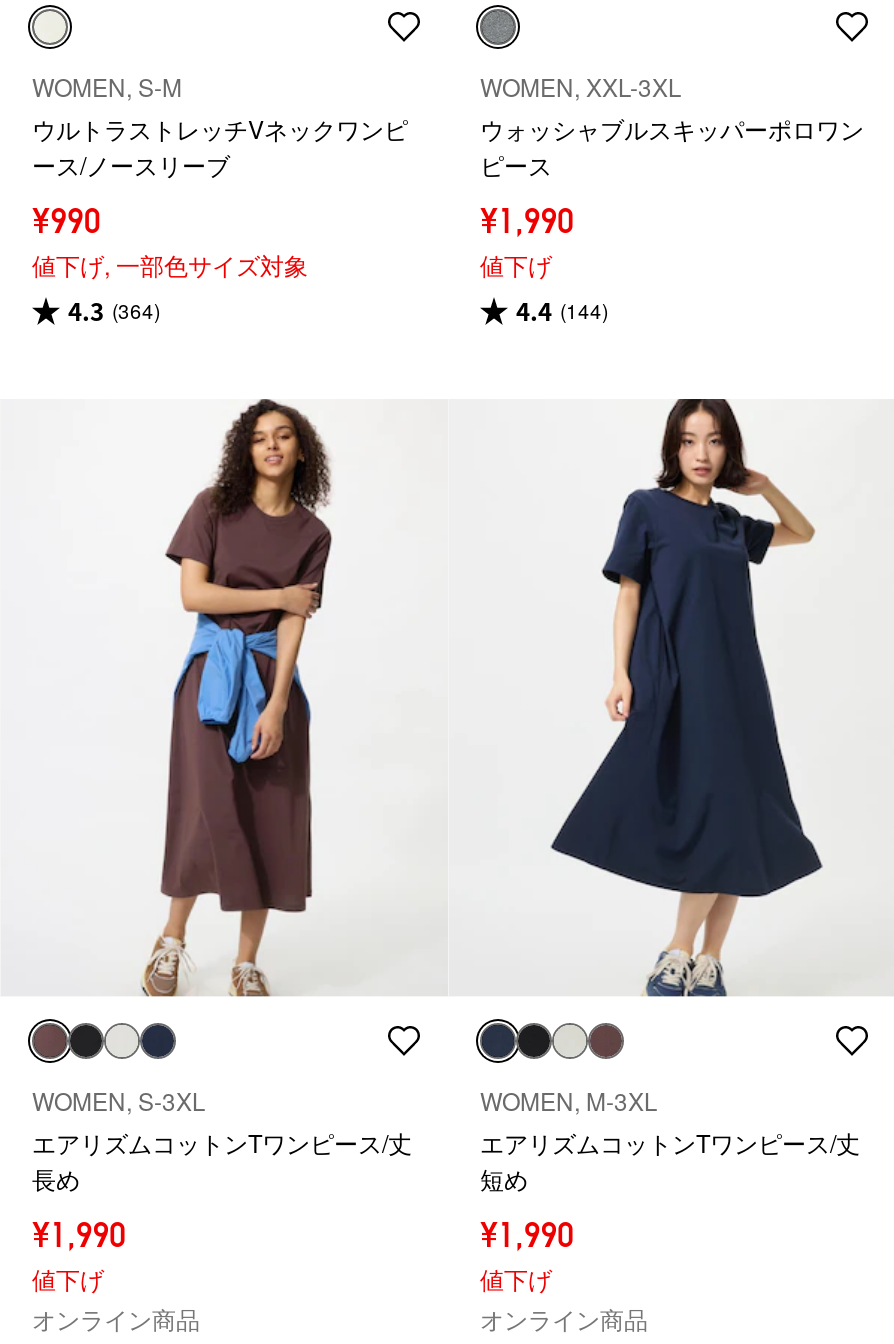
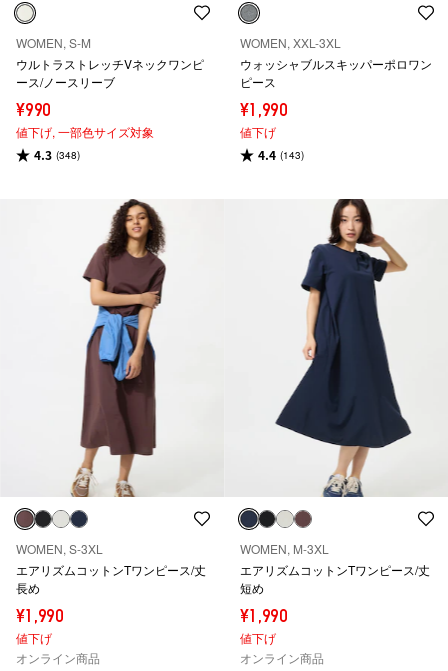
- 4.3 (364)
+ 4.3 (348)

- 4.4 (144)
+ 4.4 (143)
